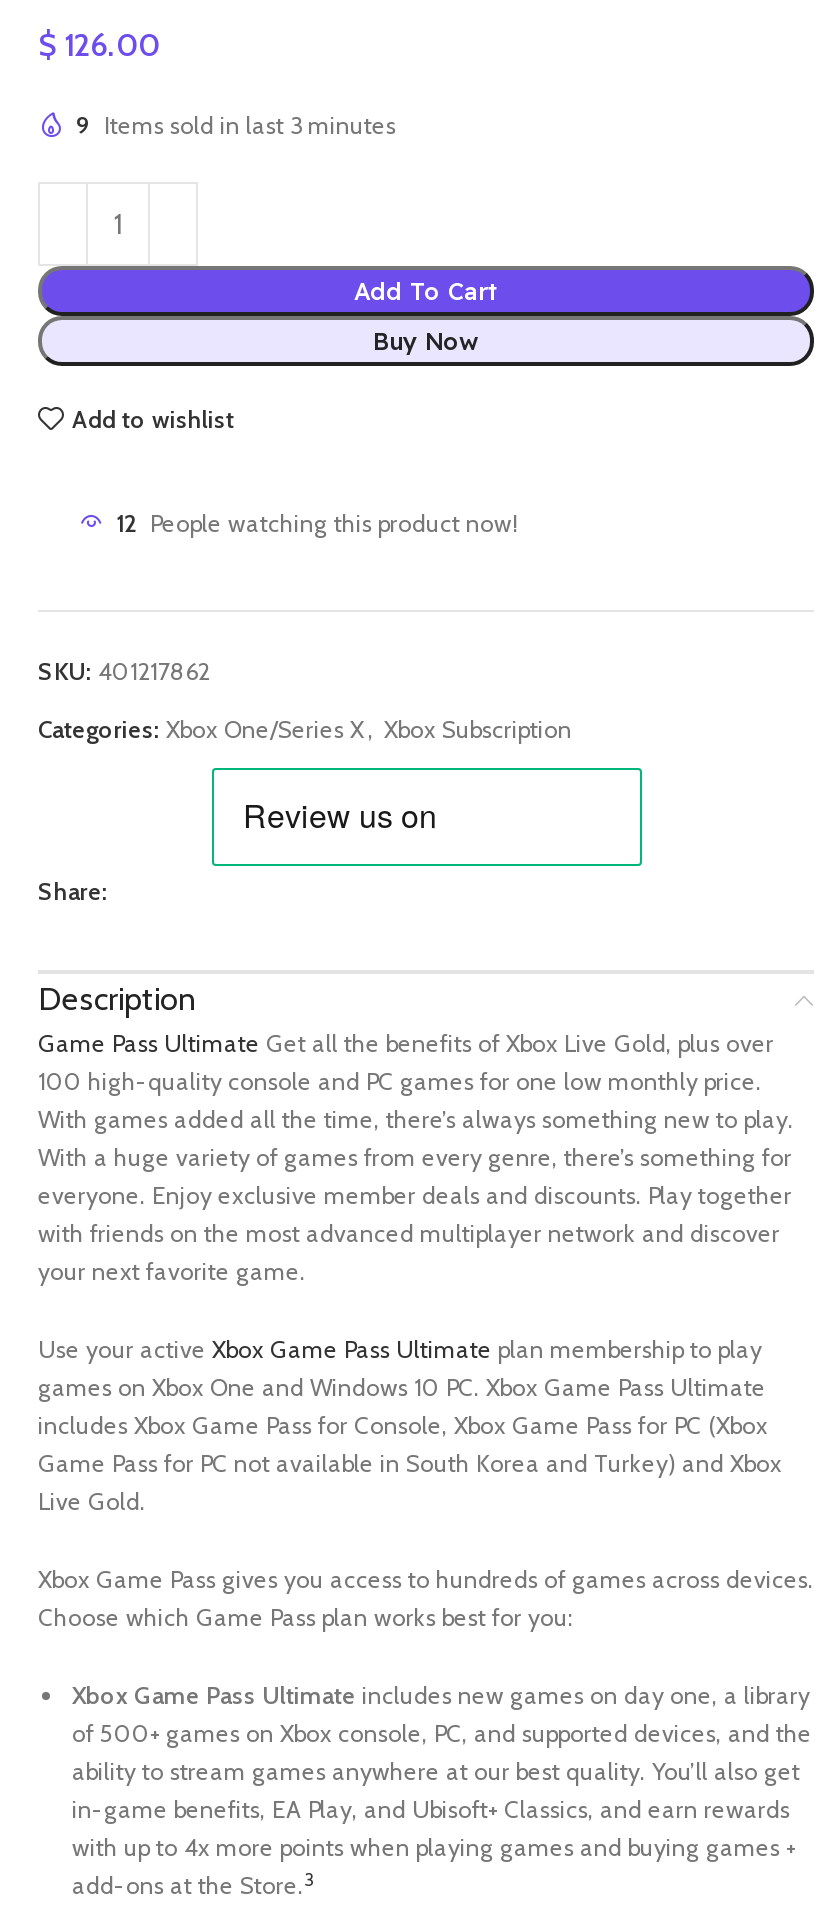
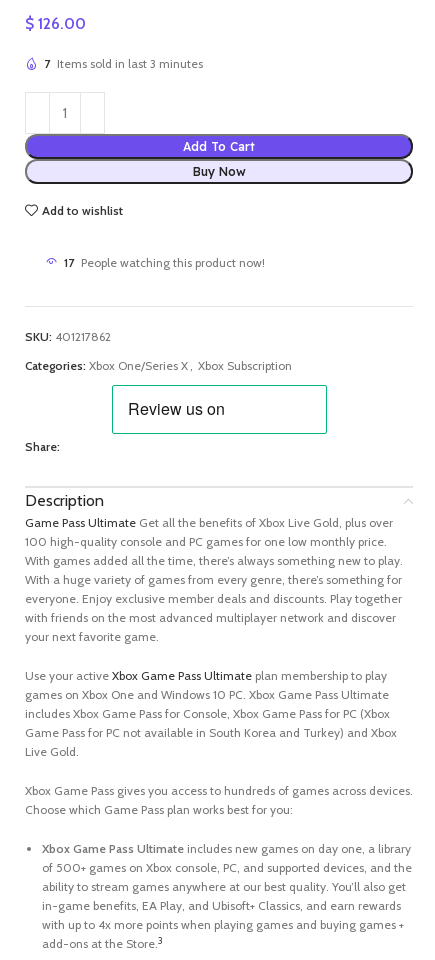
- 9 Items sold in last 3 minutes
+ 7 Items sold in last 3 minutes

- 12 People watching this product now!
+ 17 People watching this product now!
